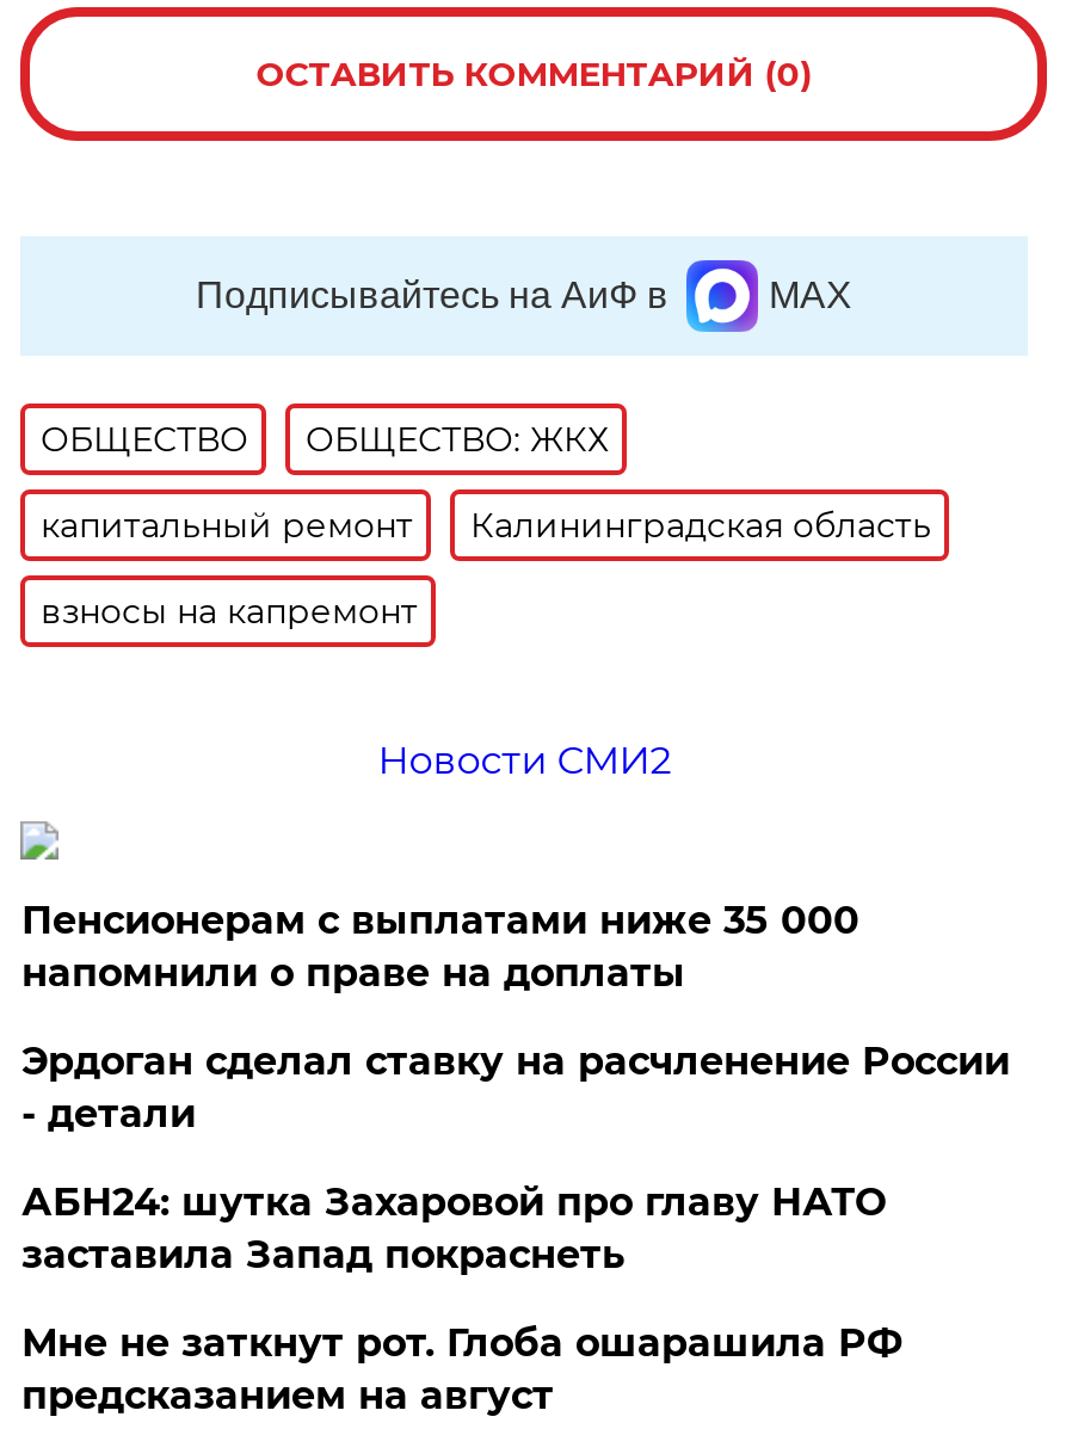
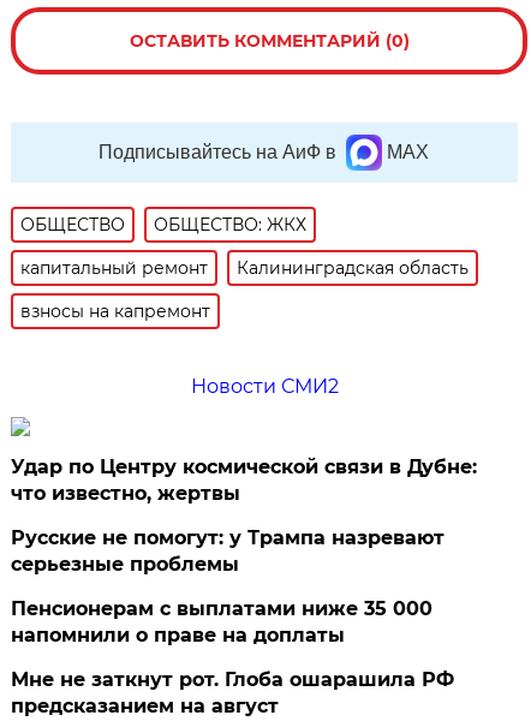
+ Удар по Центру космической связи в Дубне:
+ что известно, жертвы
+ Русские не помогут: у Трампа назревают
+ серьезные проблемы

moved down: Пенсионерам с выплатами ниже 35 000 | напомнили о праве на доплаты

- Эрдоган сделал ставку на расчленение России
- - детали
- АБН24: шутка Захаровой про главу НАТО
- заставила Запад покраснеть
